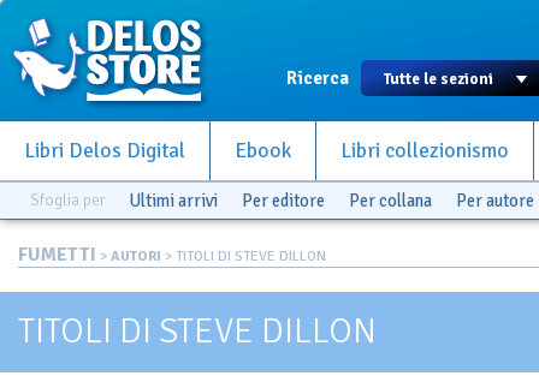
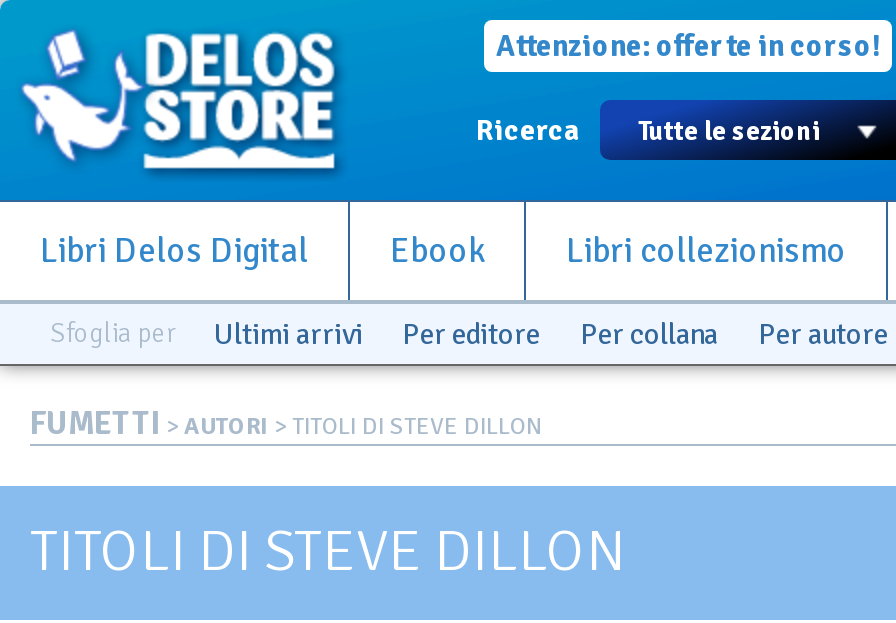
+ Attenzione: offerte in corso!
